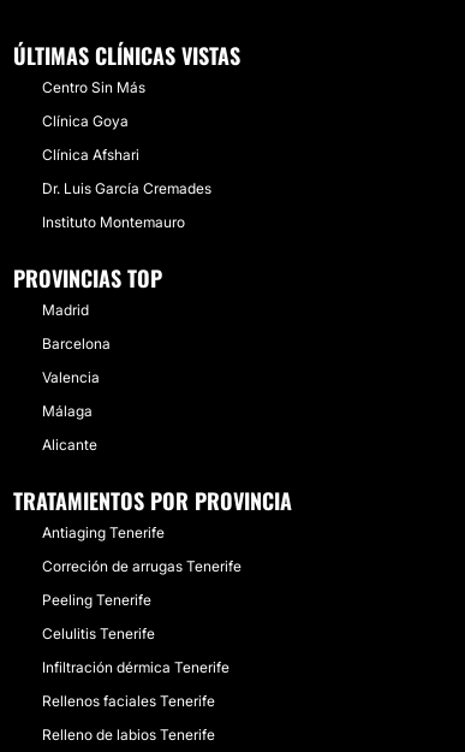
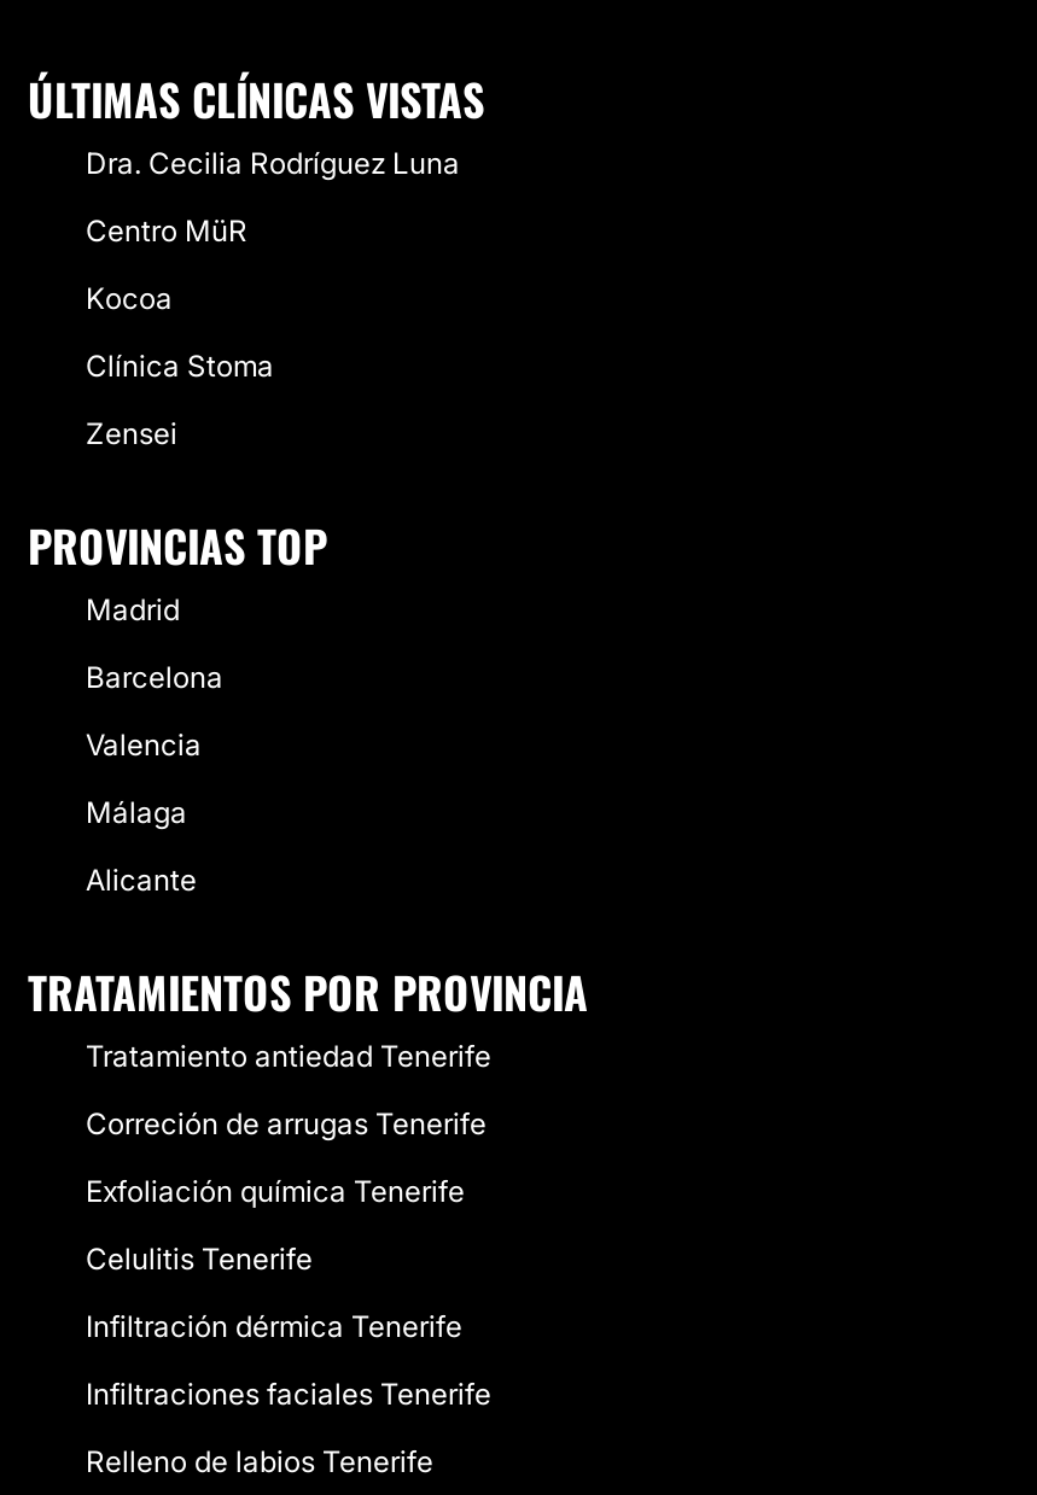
- Centro Sin Más
+ Dra. Cecilia Rodríguez Luna

- Clínica Goya
+ Centro MüR

- Clínica Afshari
+ Kocoa

- Dr. Luis García Cremades
+ Clínica Stoma

- Instituto Montemauro
+ Zensei

- Antiaging Tenerife
+ Tratamiento antiedad Tenerife

- Peeling Tenerife
+ Exfoliación química Tenerife

- Rellenos faciales Tenerife
+ Infiltraciones faciales Tenerife
